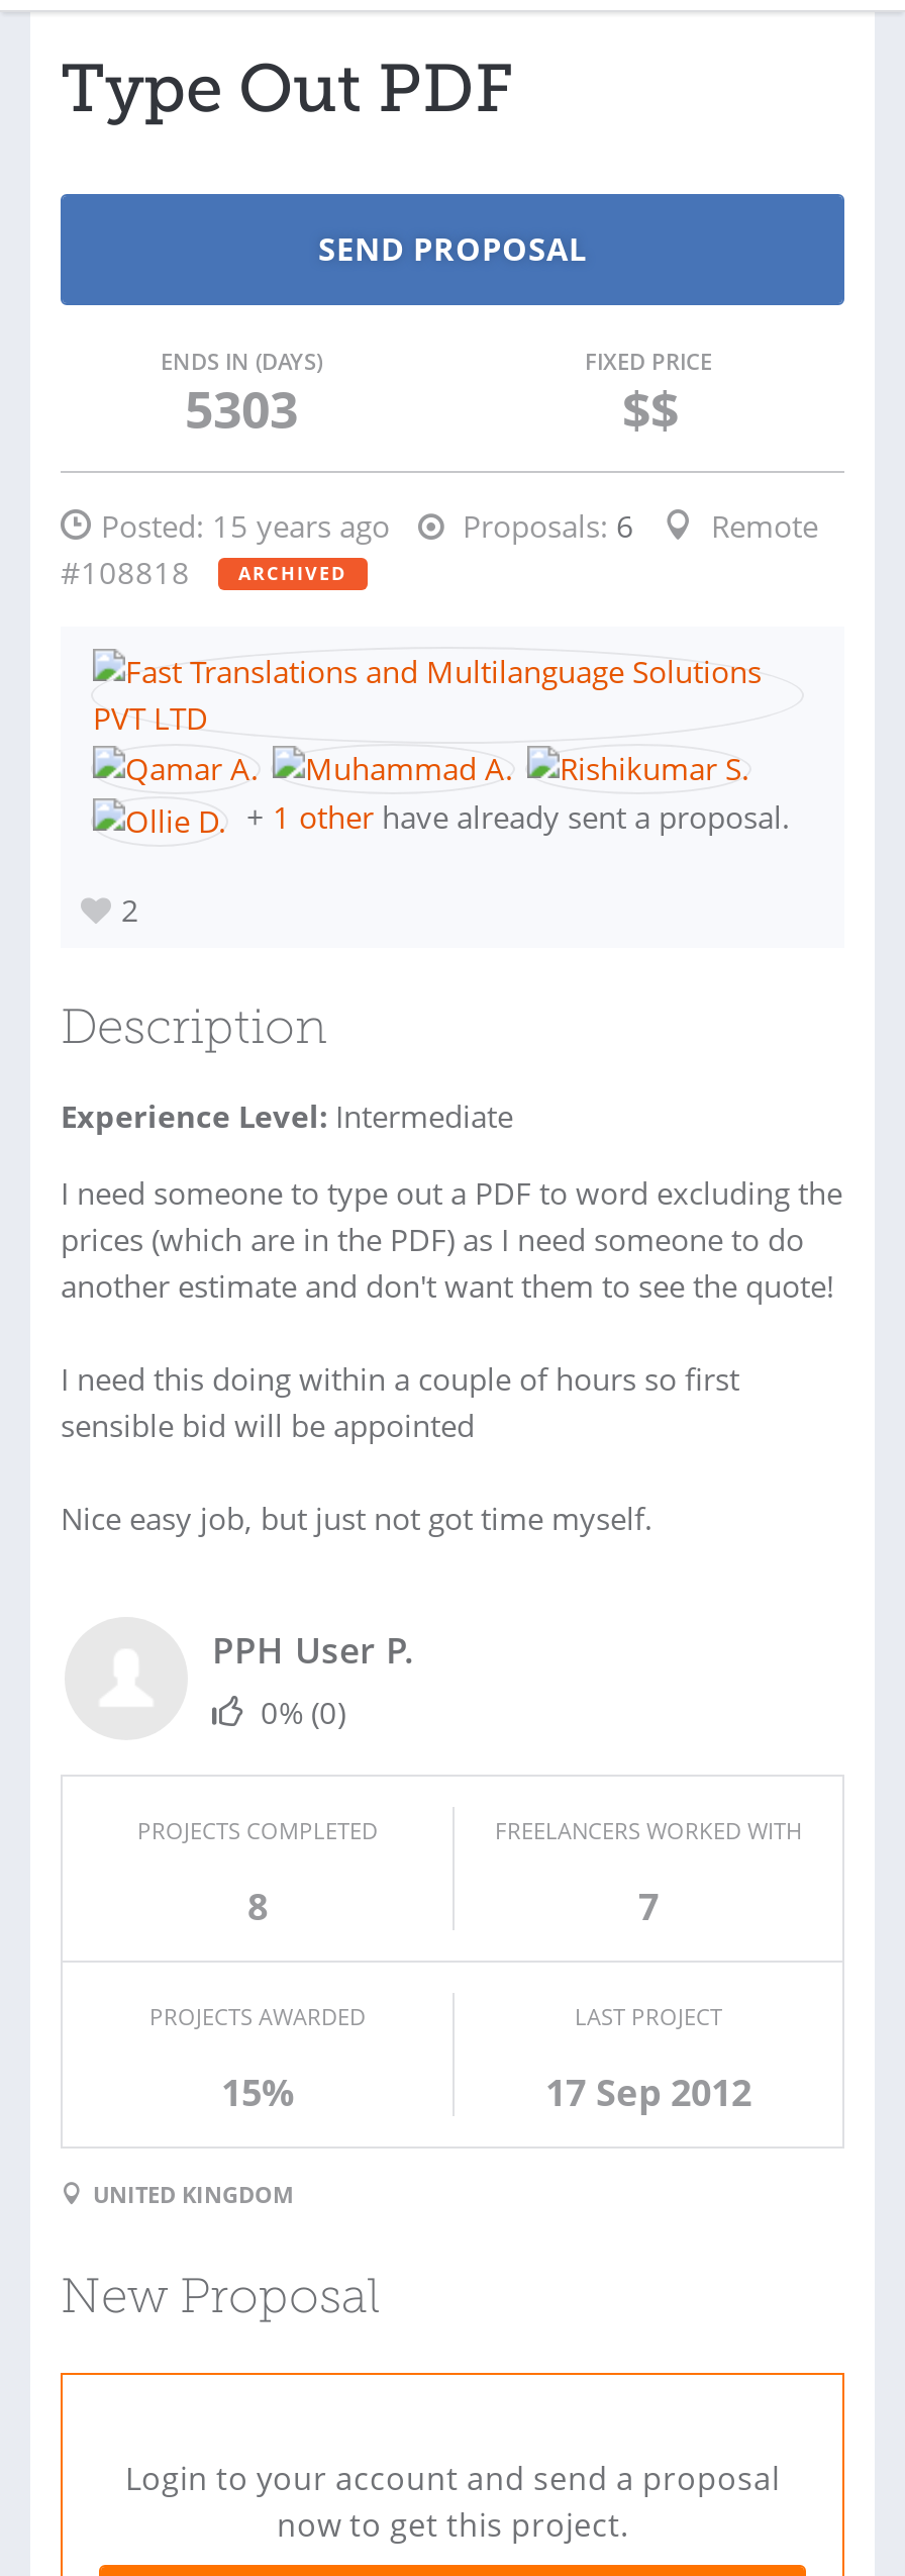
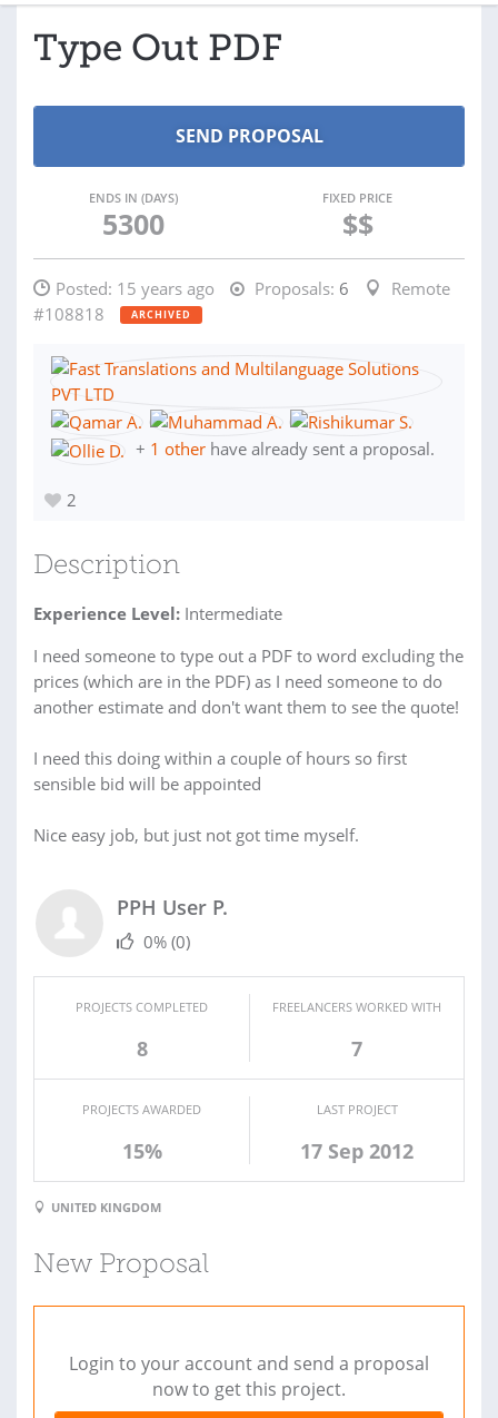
- 5303
+ 5300
